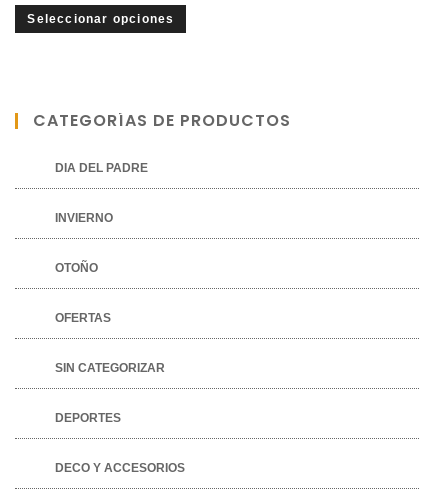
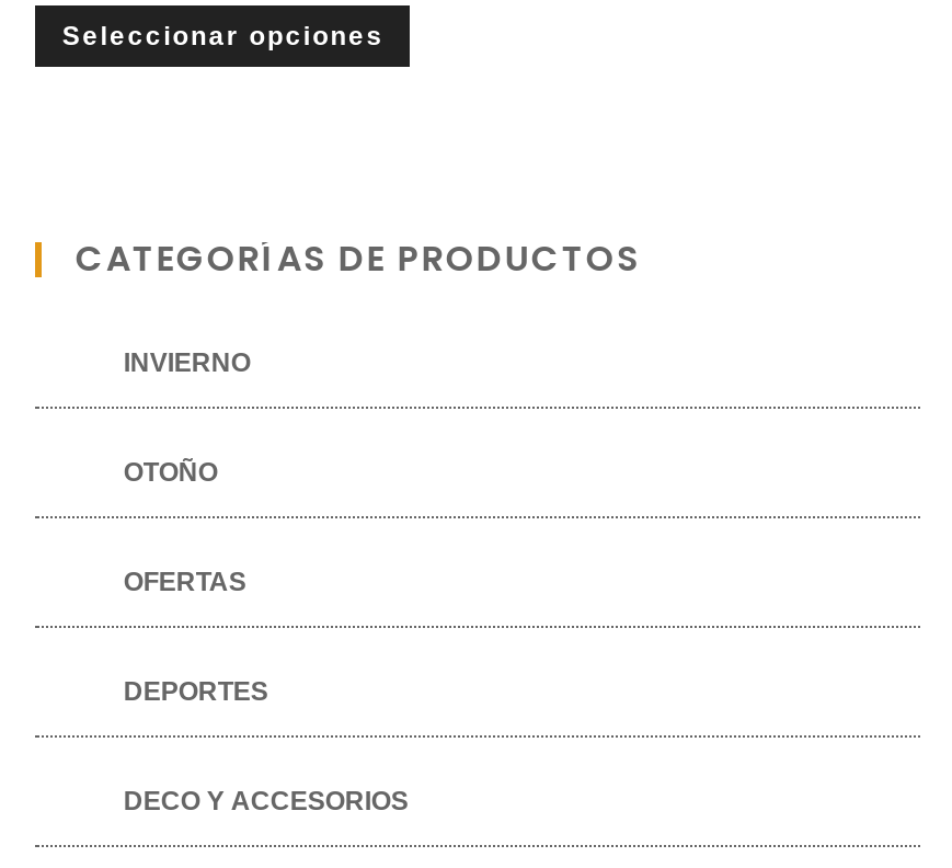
- DIA DEL PADRE

- SIN CATEGORIZAR
